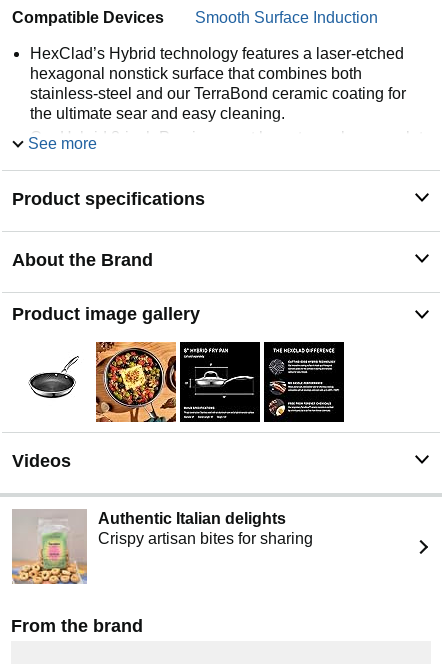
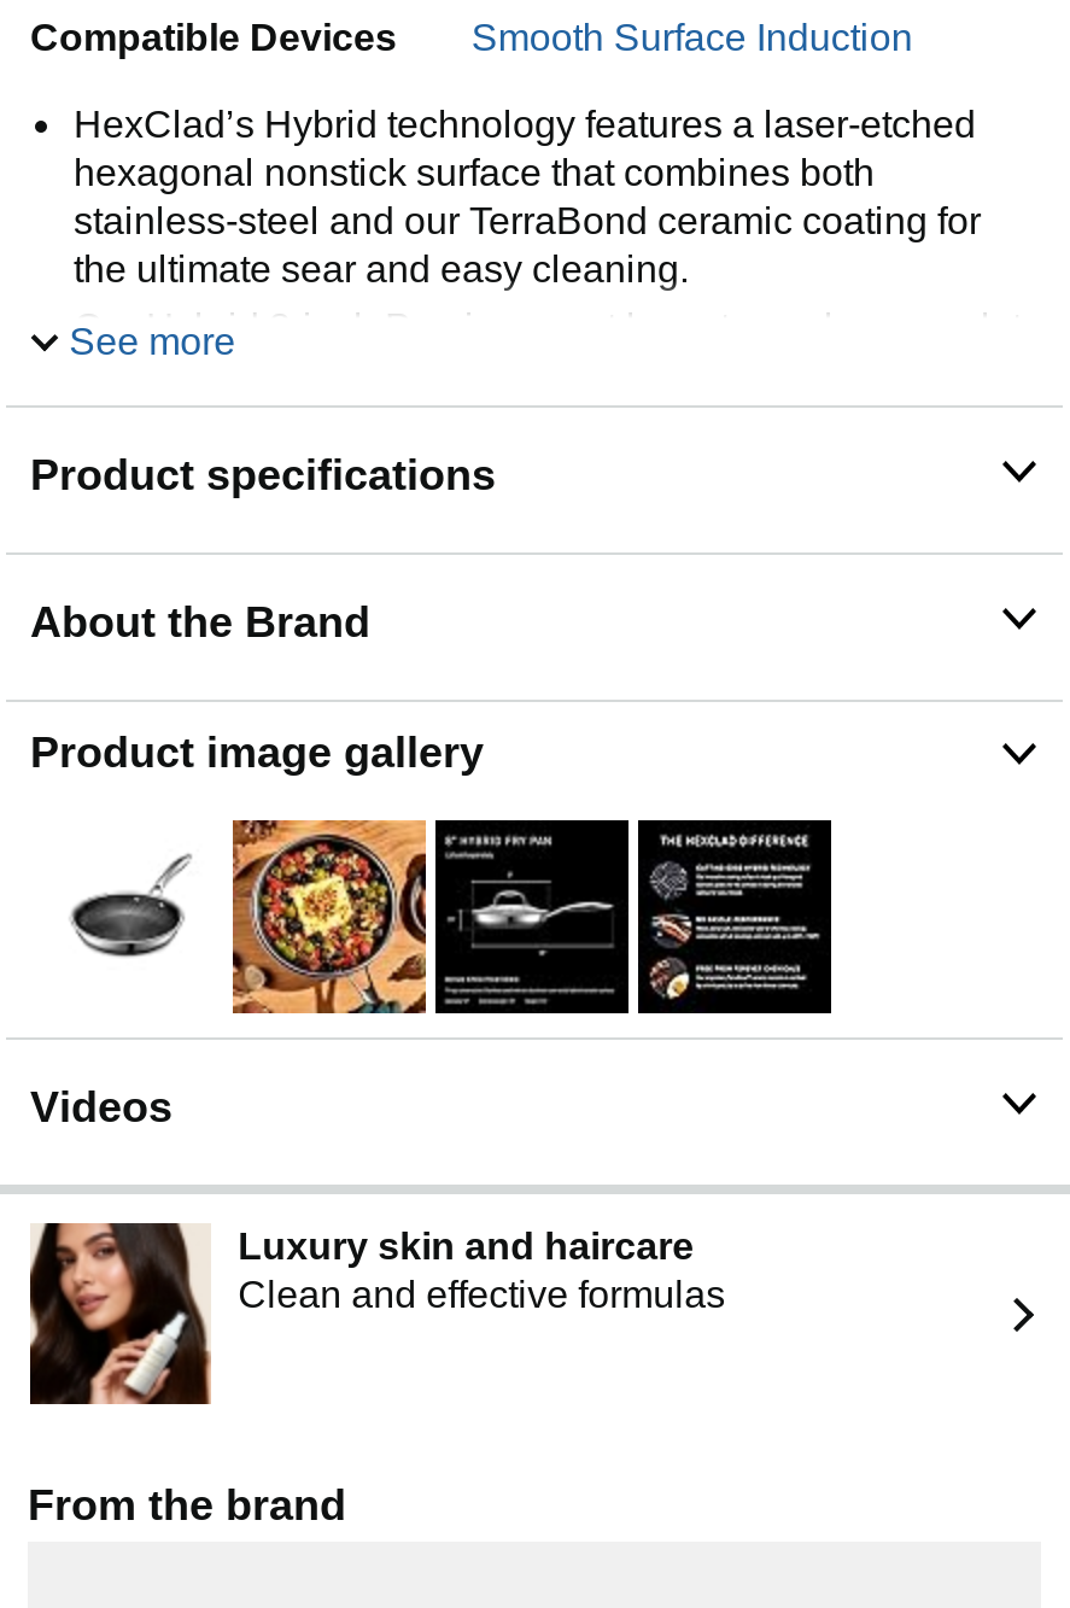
- [image]
- Authentic Italian delights
- Crispy artisan bites for sharing
+ [image]
+ Luxury skin and haircare
+ Clean and effective formulas
